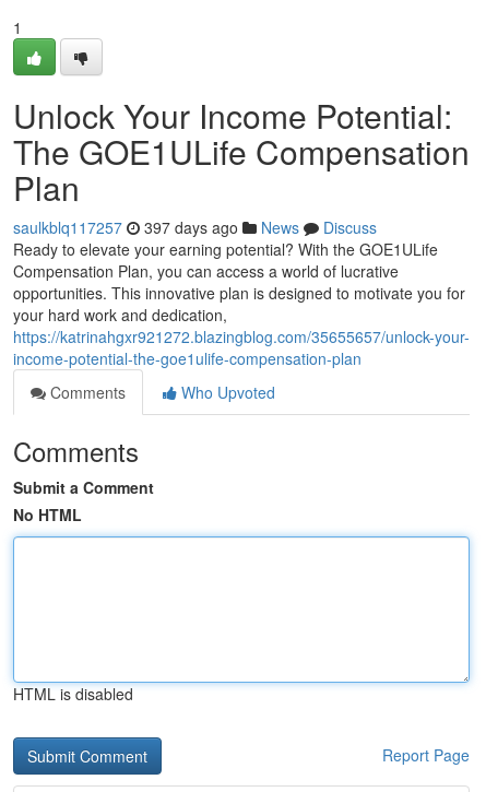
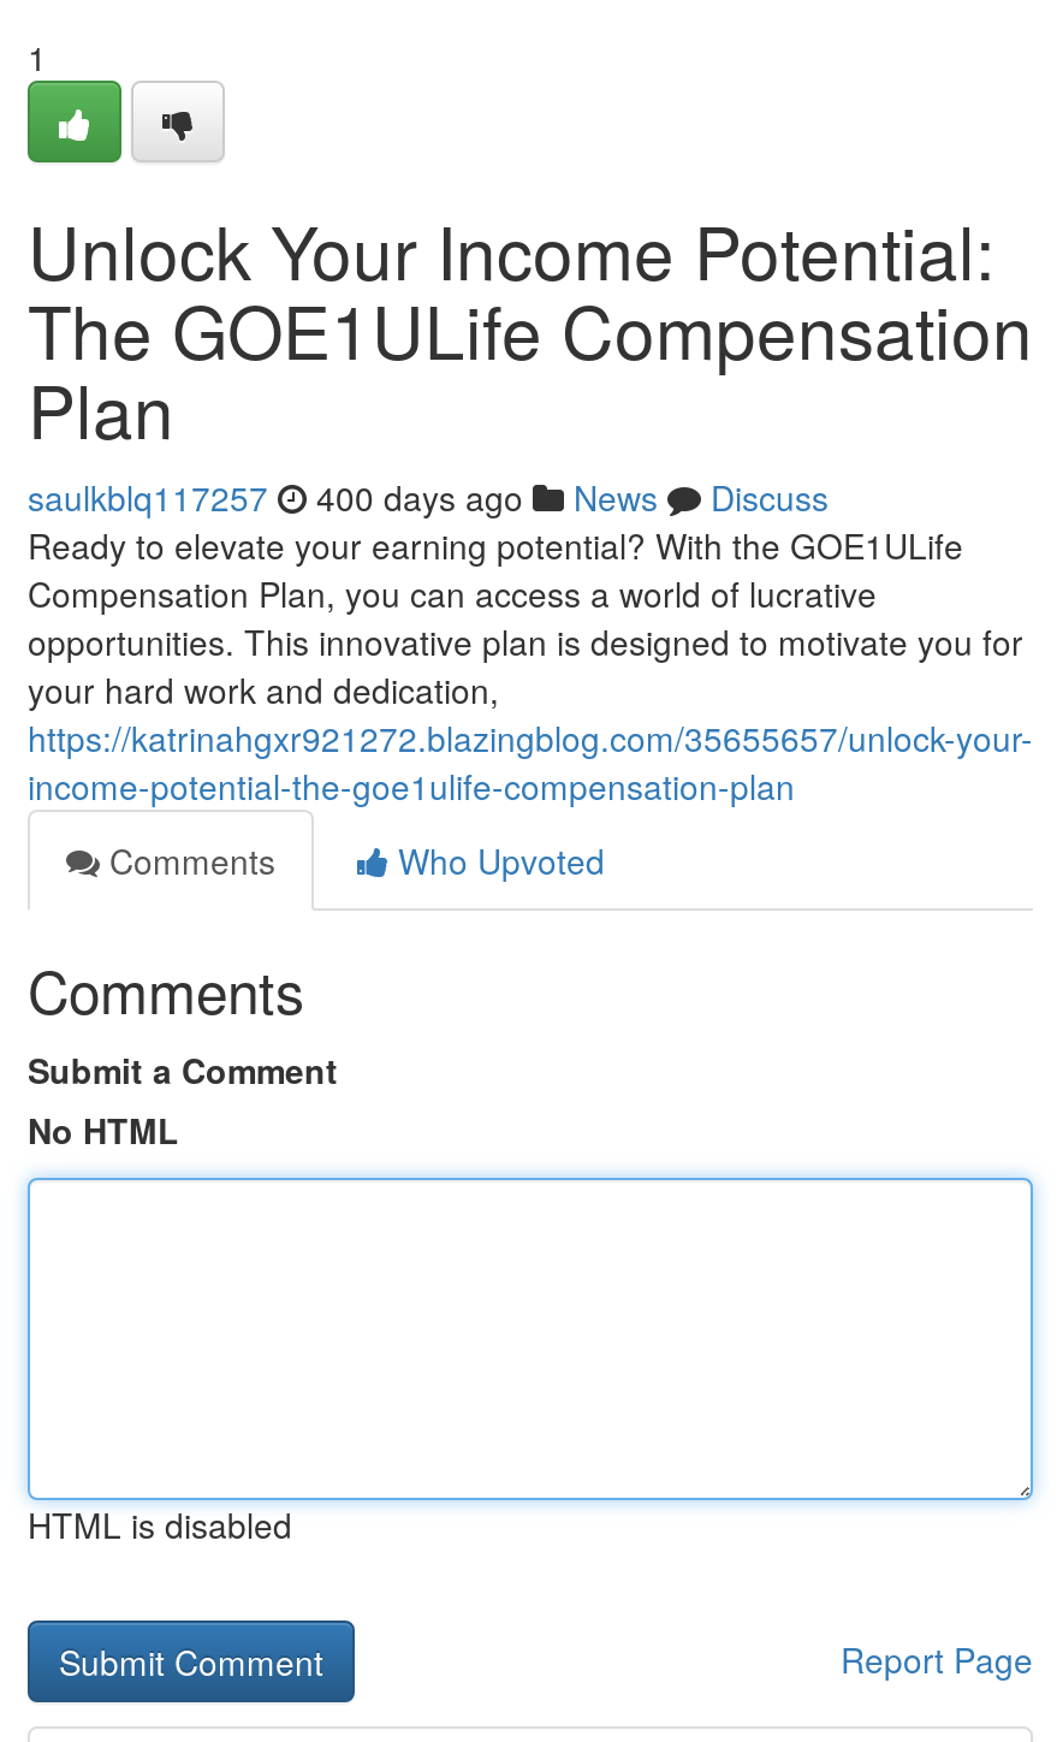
- saulkblq117257 397 days ago News Discuss
+ saulkblq117257 400 days ago News Discuss
